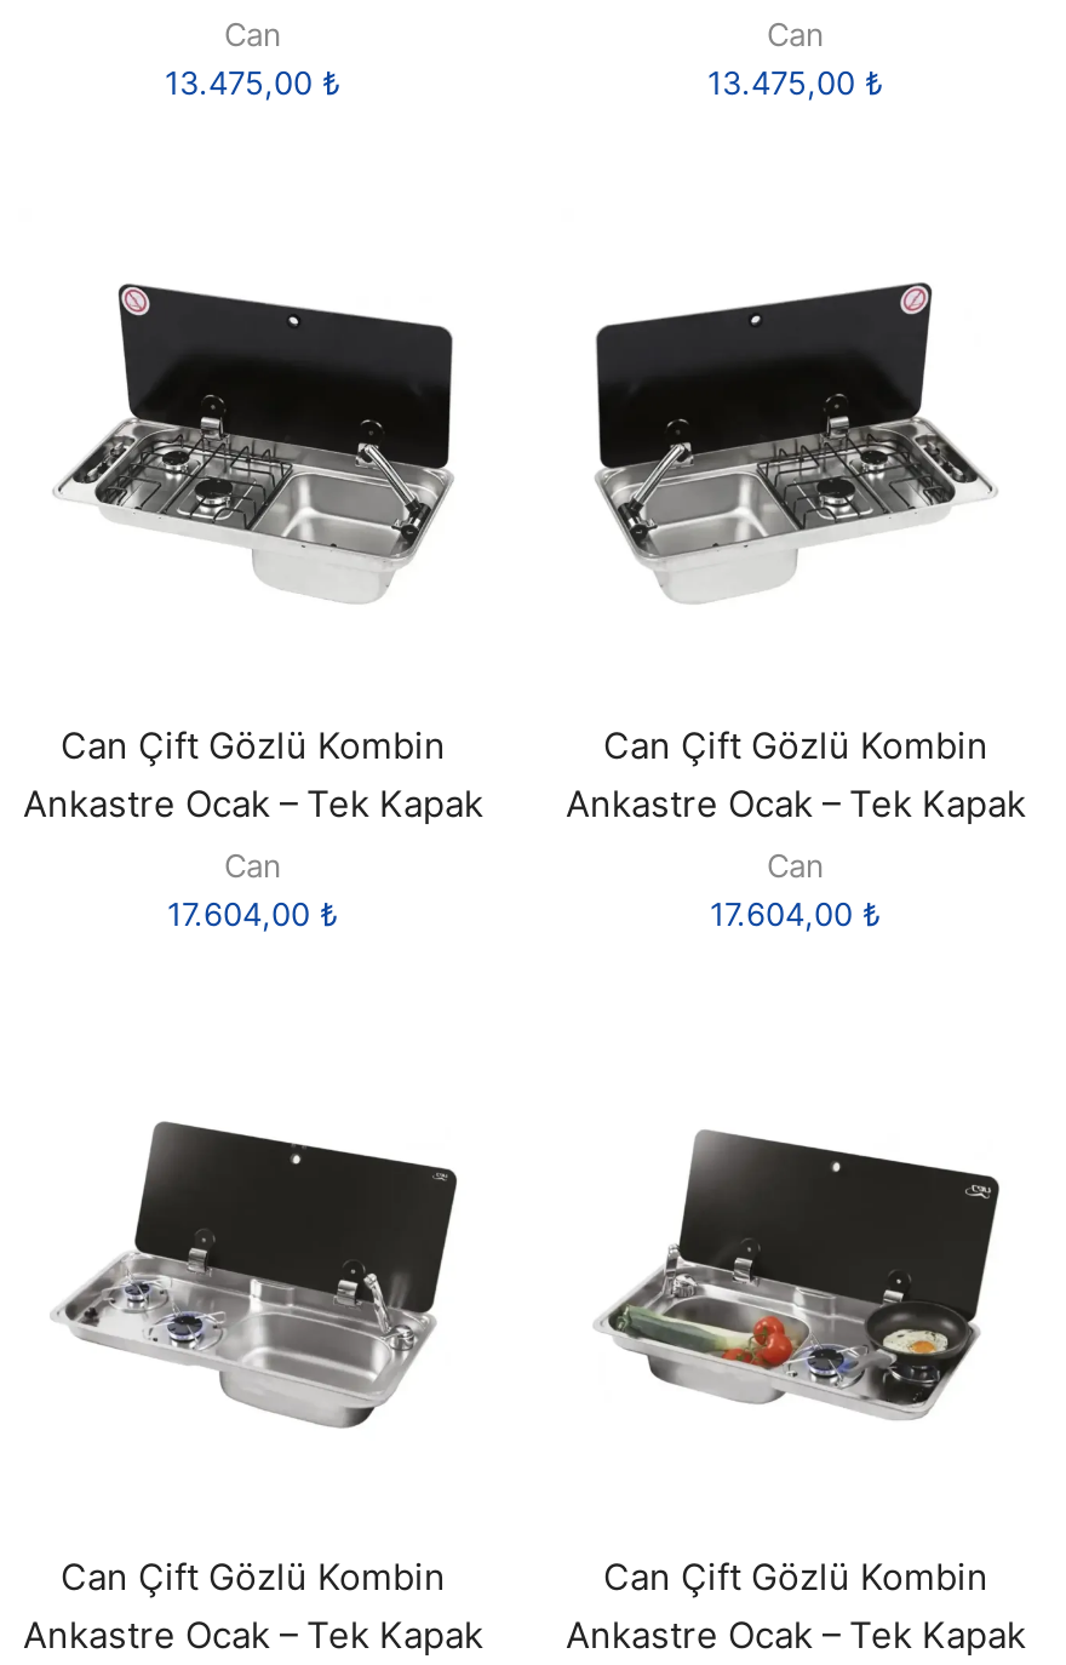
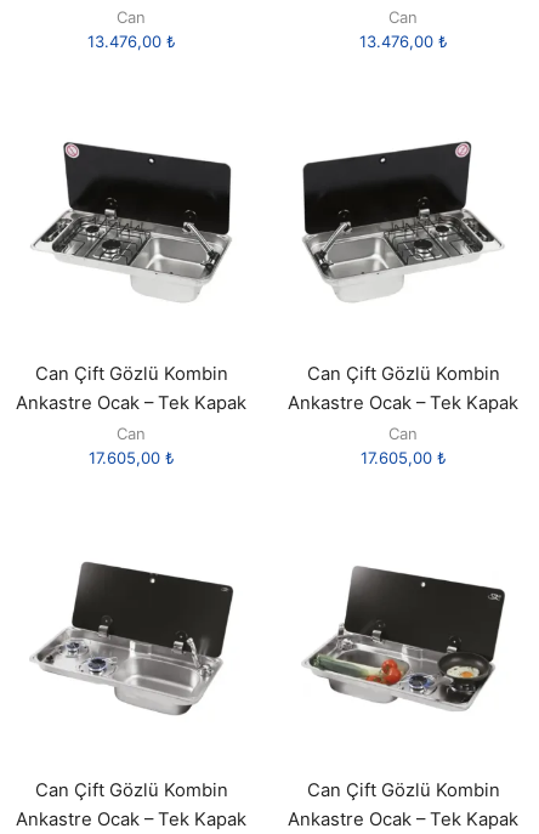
- 13.475,00 ₺
+ 13.476,00 ₺

- 13.475,00 ₺
+ 13.476,00 ₺

- 17.604,00 ₺
+ 17.605,00 ₺

- 17.604,00 ₺
+ 17.605,00 ₺
